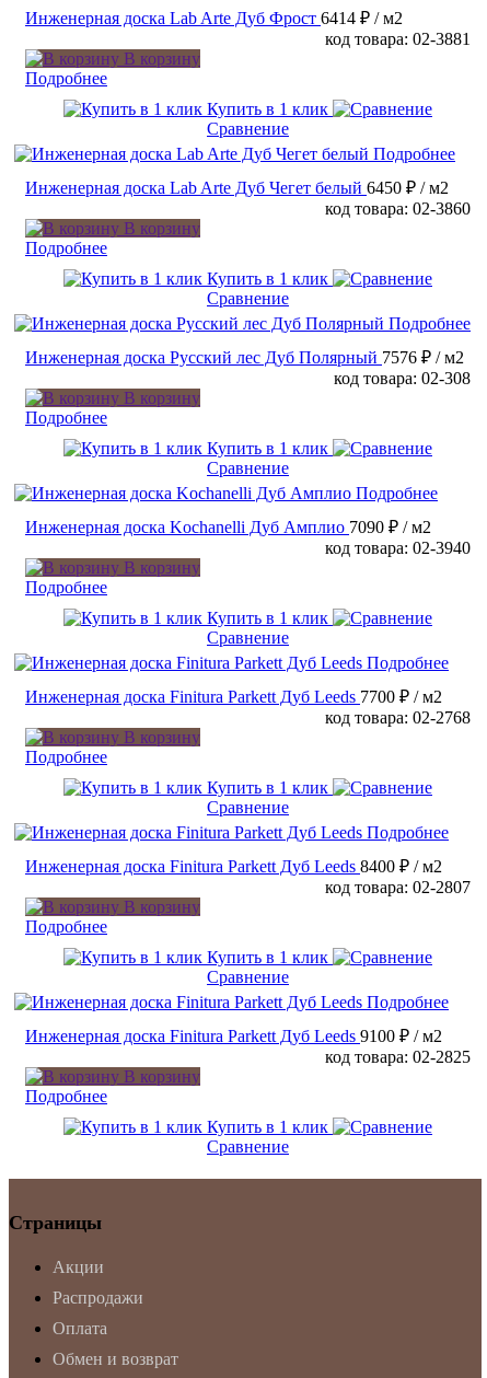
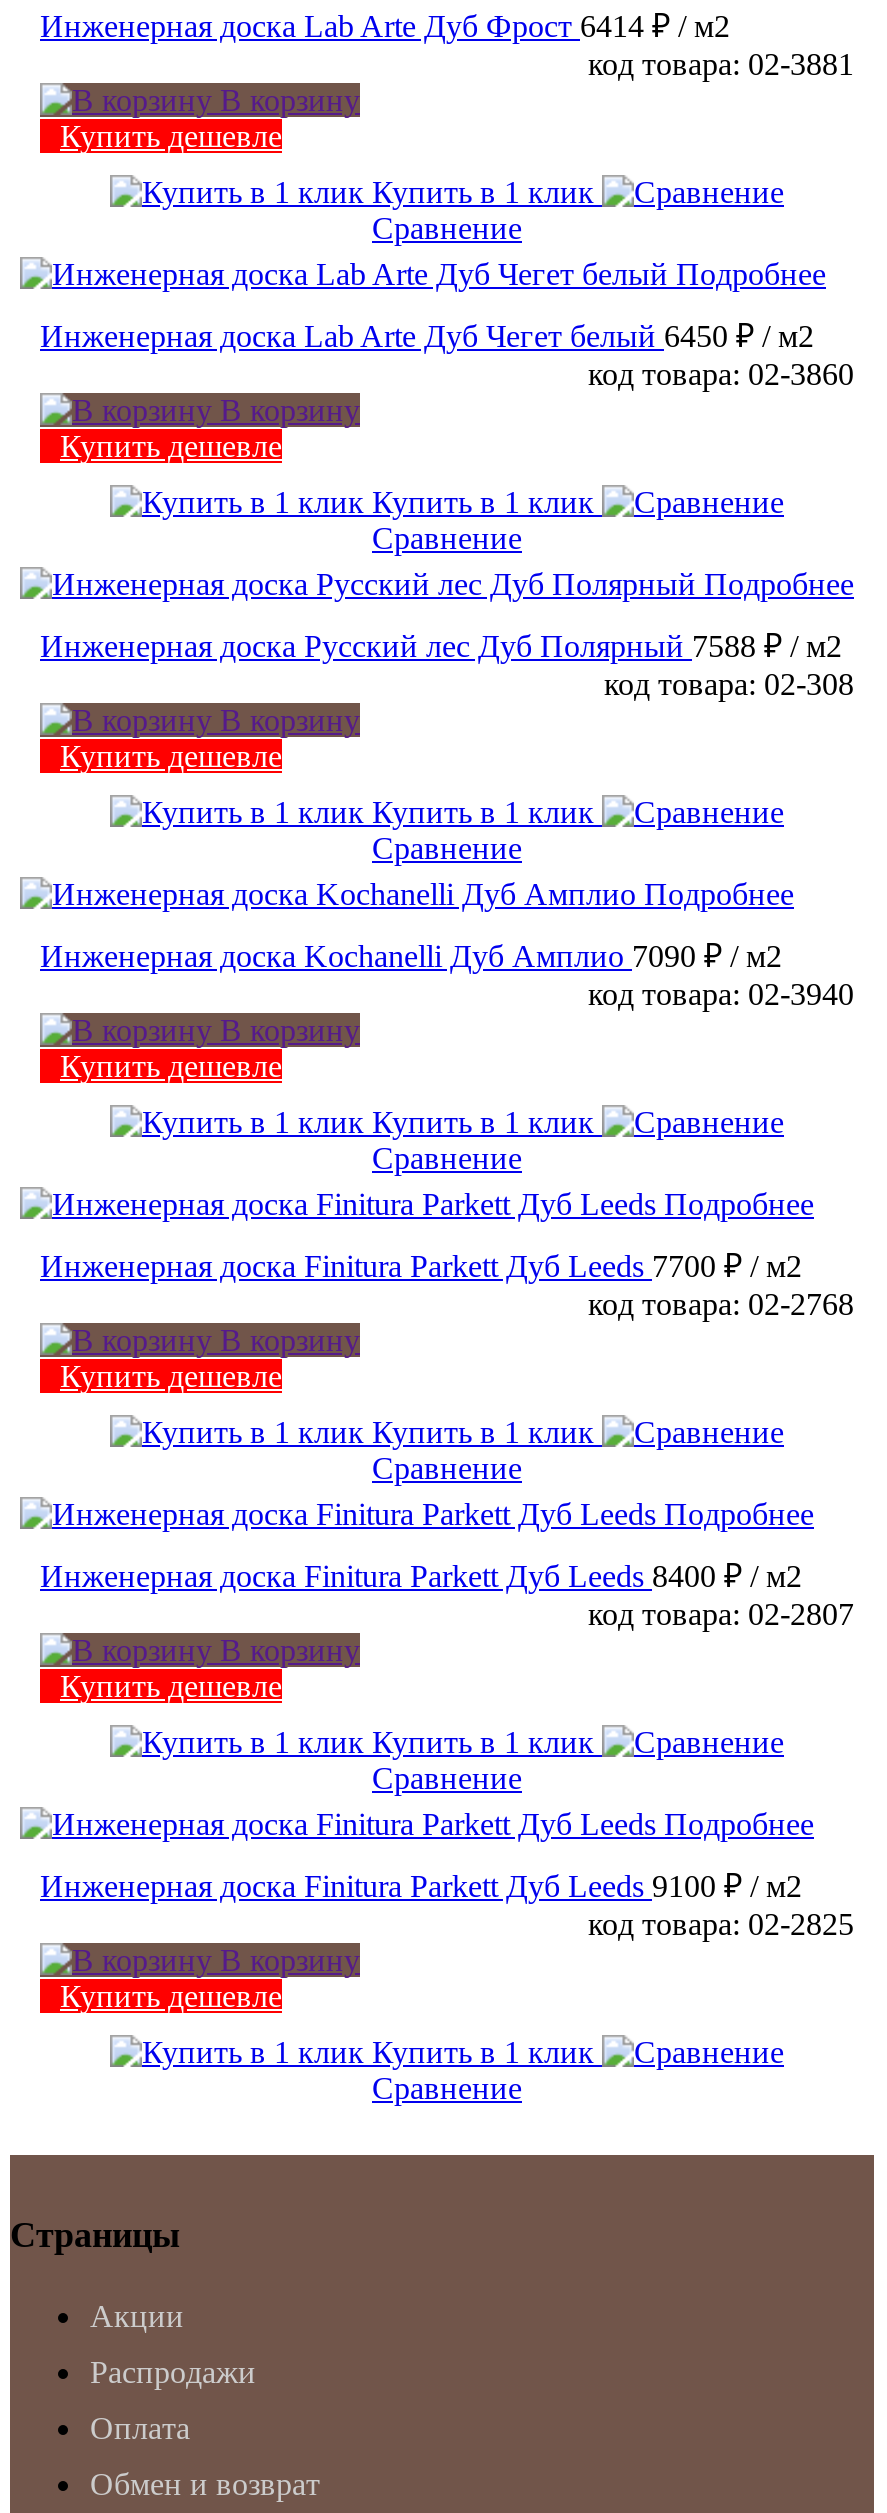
- Подробнее
+ Купить дешевле

- Подробнее
+ Купить дешевле

- Инженерная доска Русский лес Дуб Полярный 7576 ₽ / м2
+ Инженерная доска Русский лес Дуб Полярный 7588 ₽ / м2

- Подробнее
+ Купить дешевле

- Подробнее
+ Купить дешевле

- Подробнее
+ Купить дешевле

- Подробнее
+ Купить дешевле

- Подробнее
+ Купить дешевле
